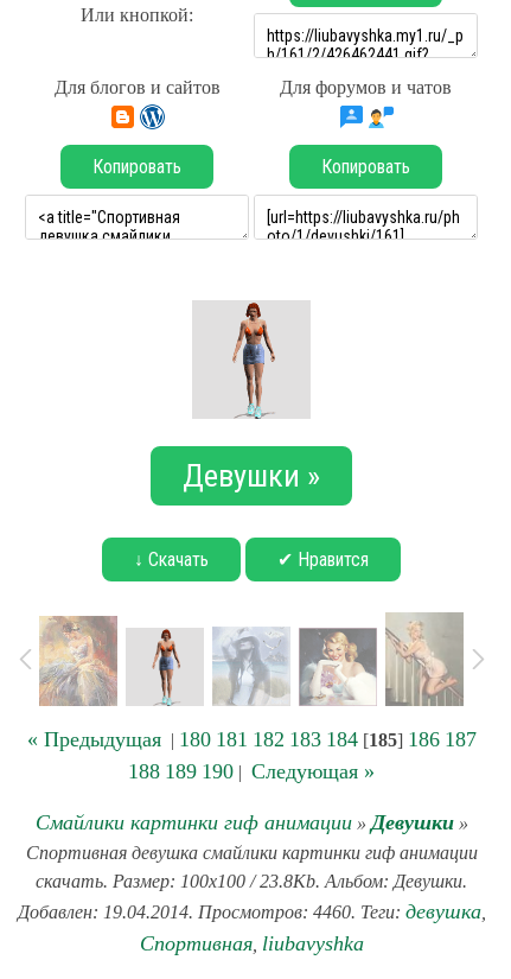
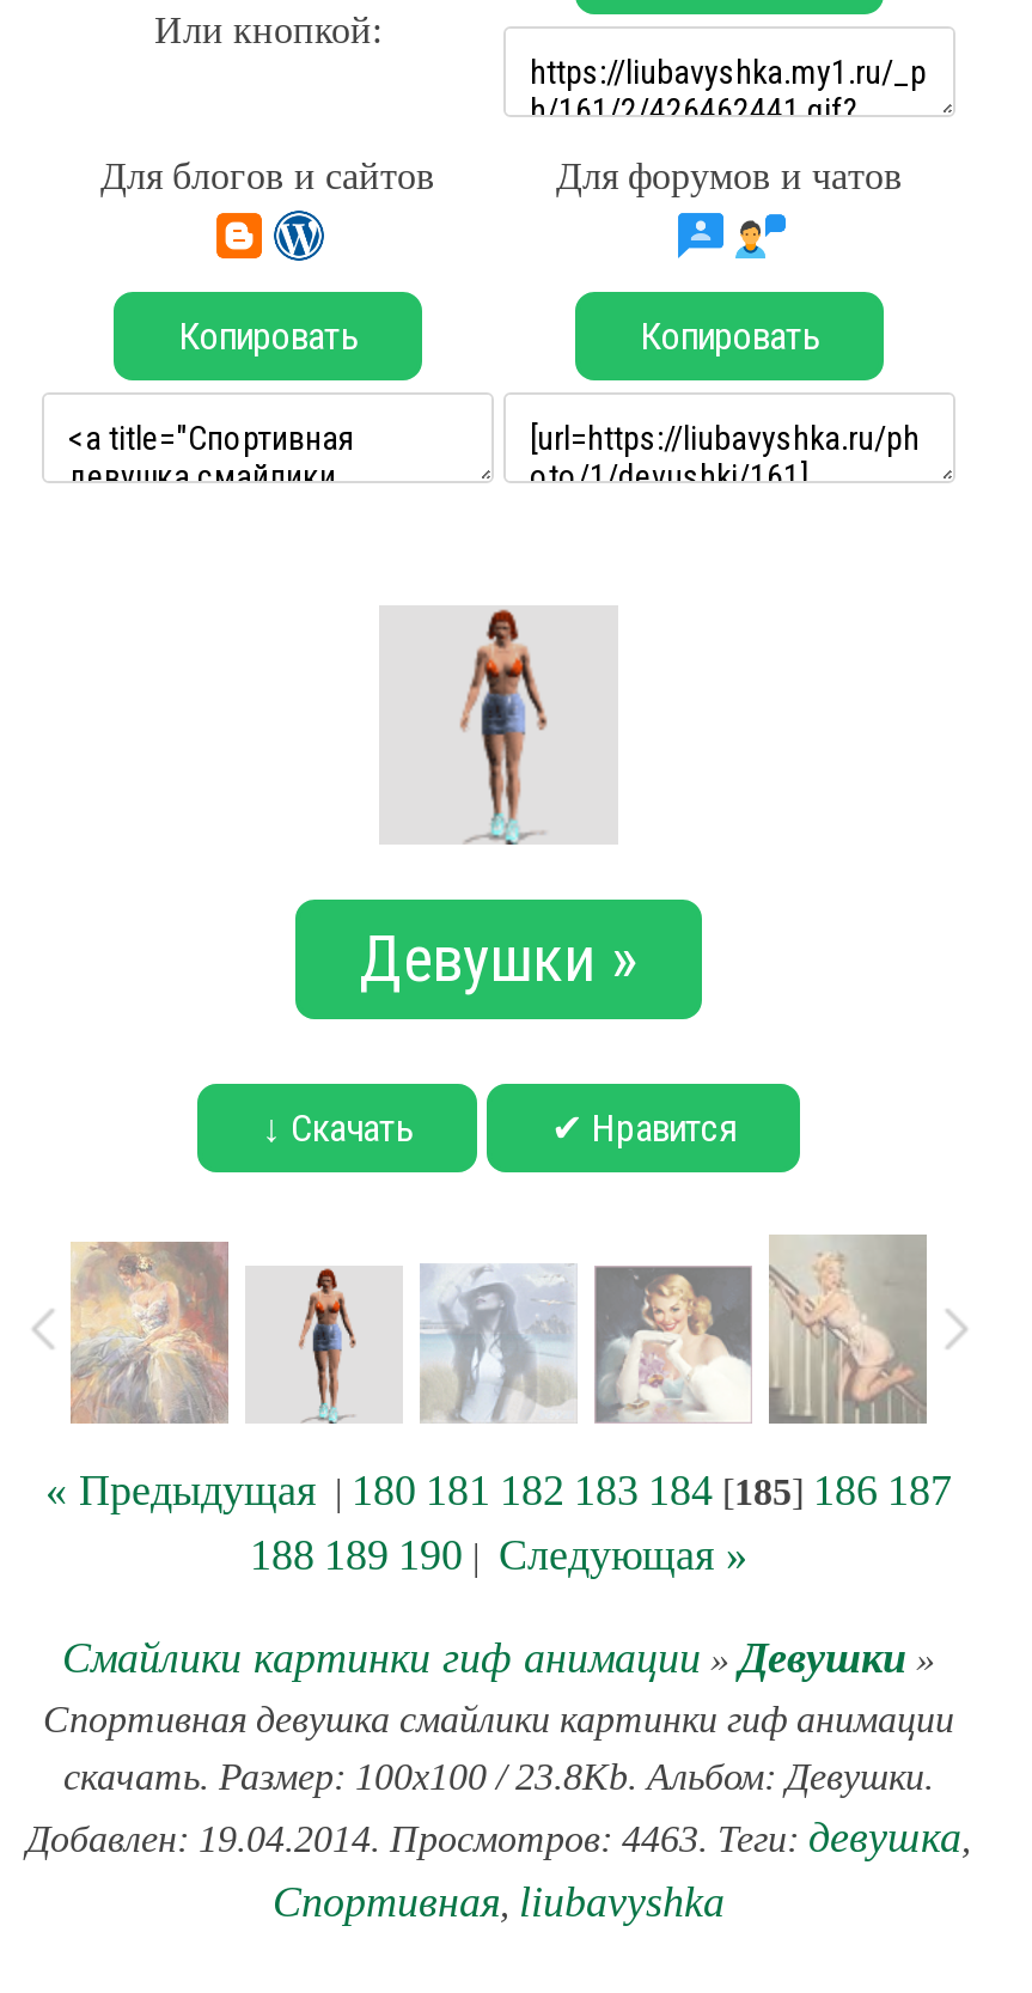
- Добавлен: 19.04.2014. Просмотров: 4460. Теги: девушка,
+ Добавлен: 19.04.2014. Просмотров: 4463. Теги: девушка,
